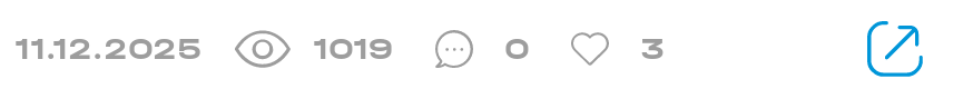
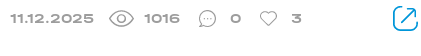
- 1019
+ 1016
